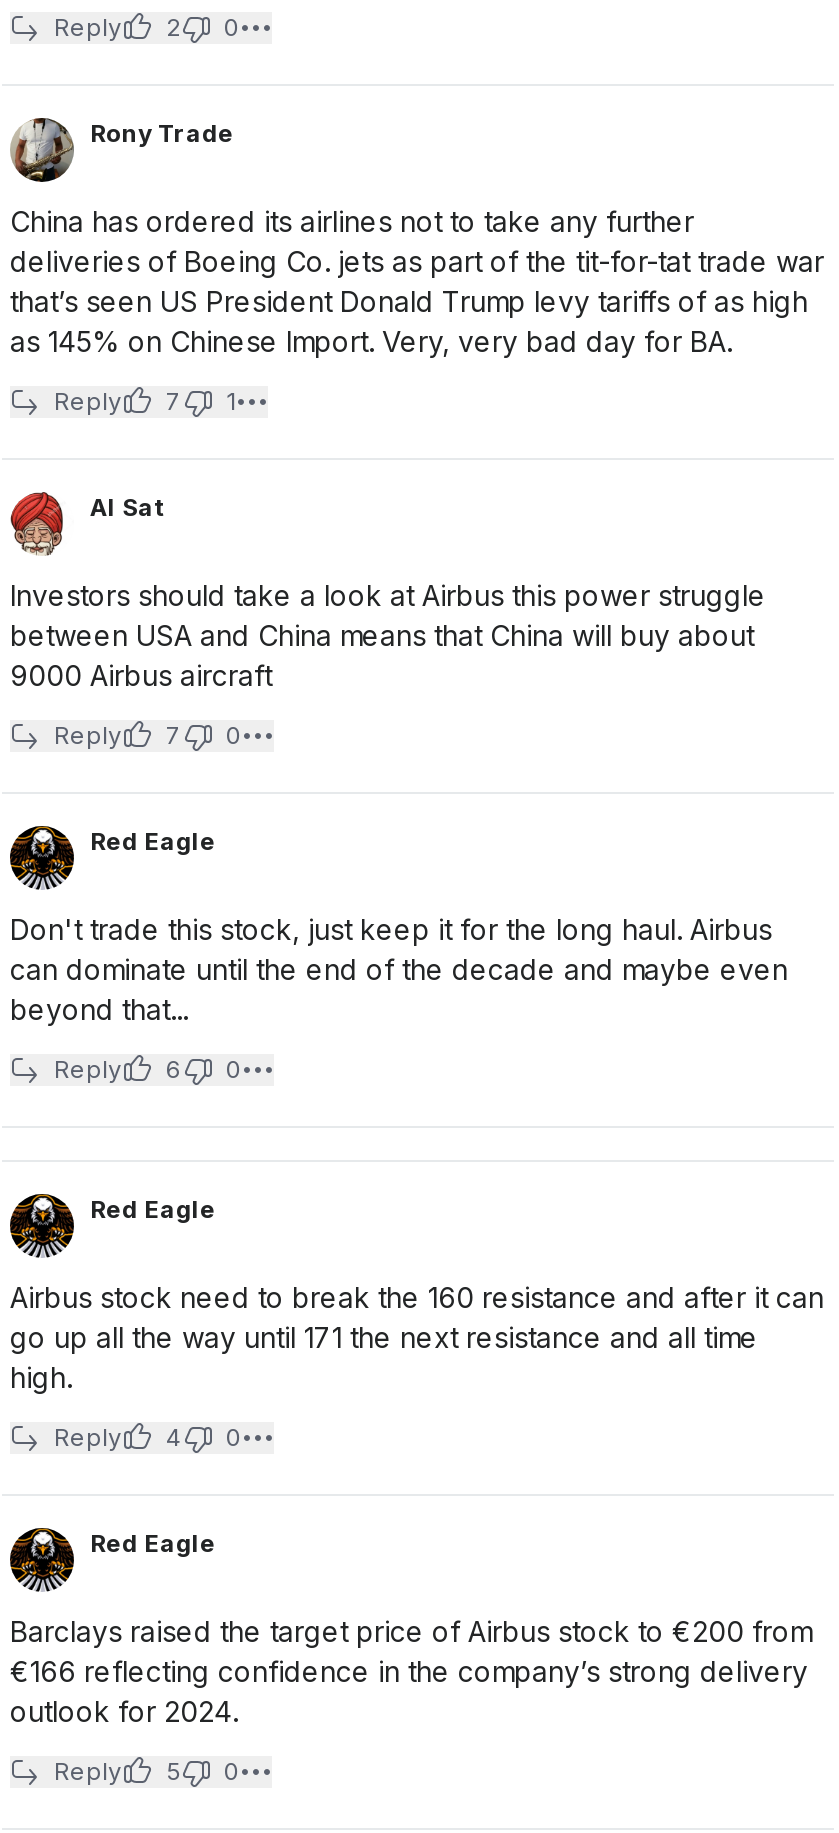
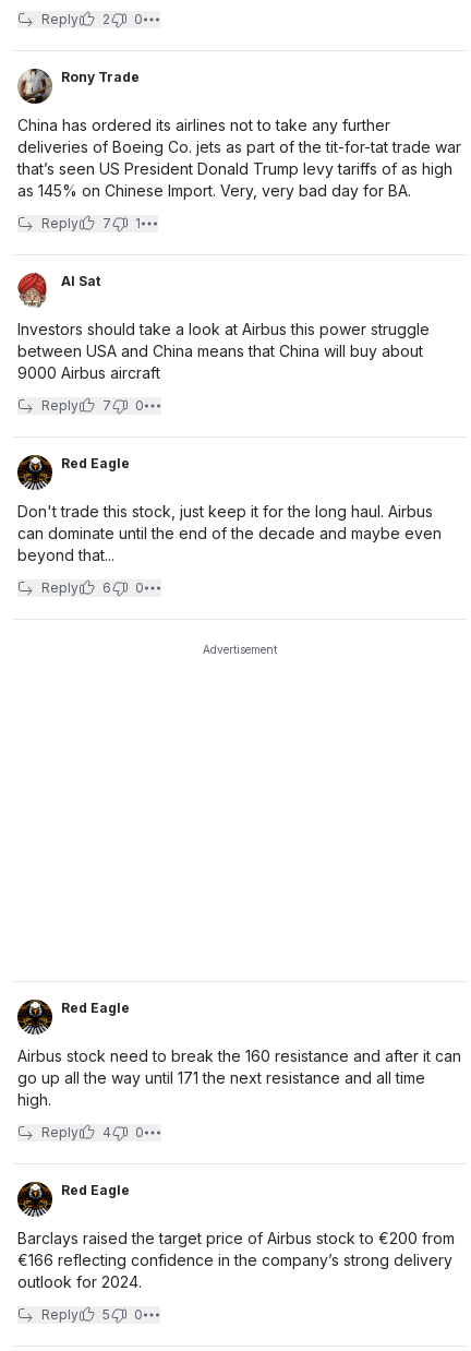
+ Advertisement
